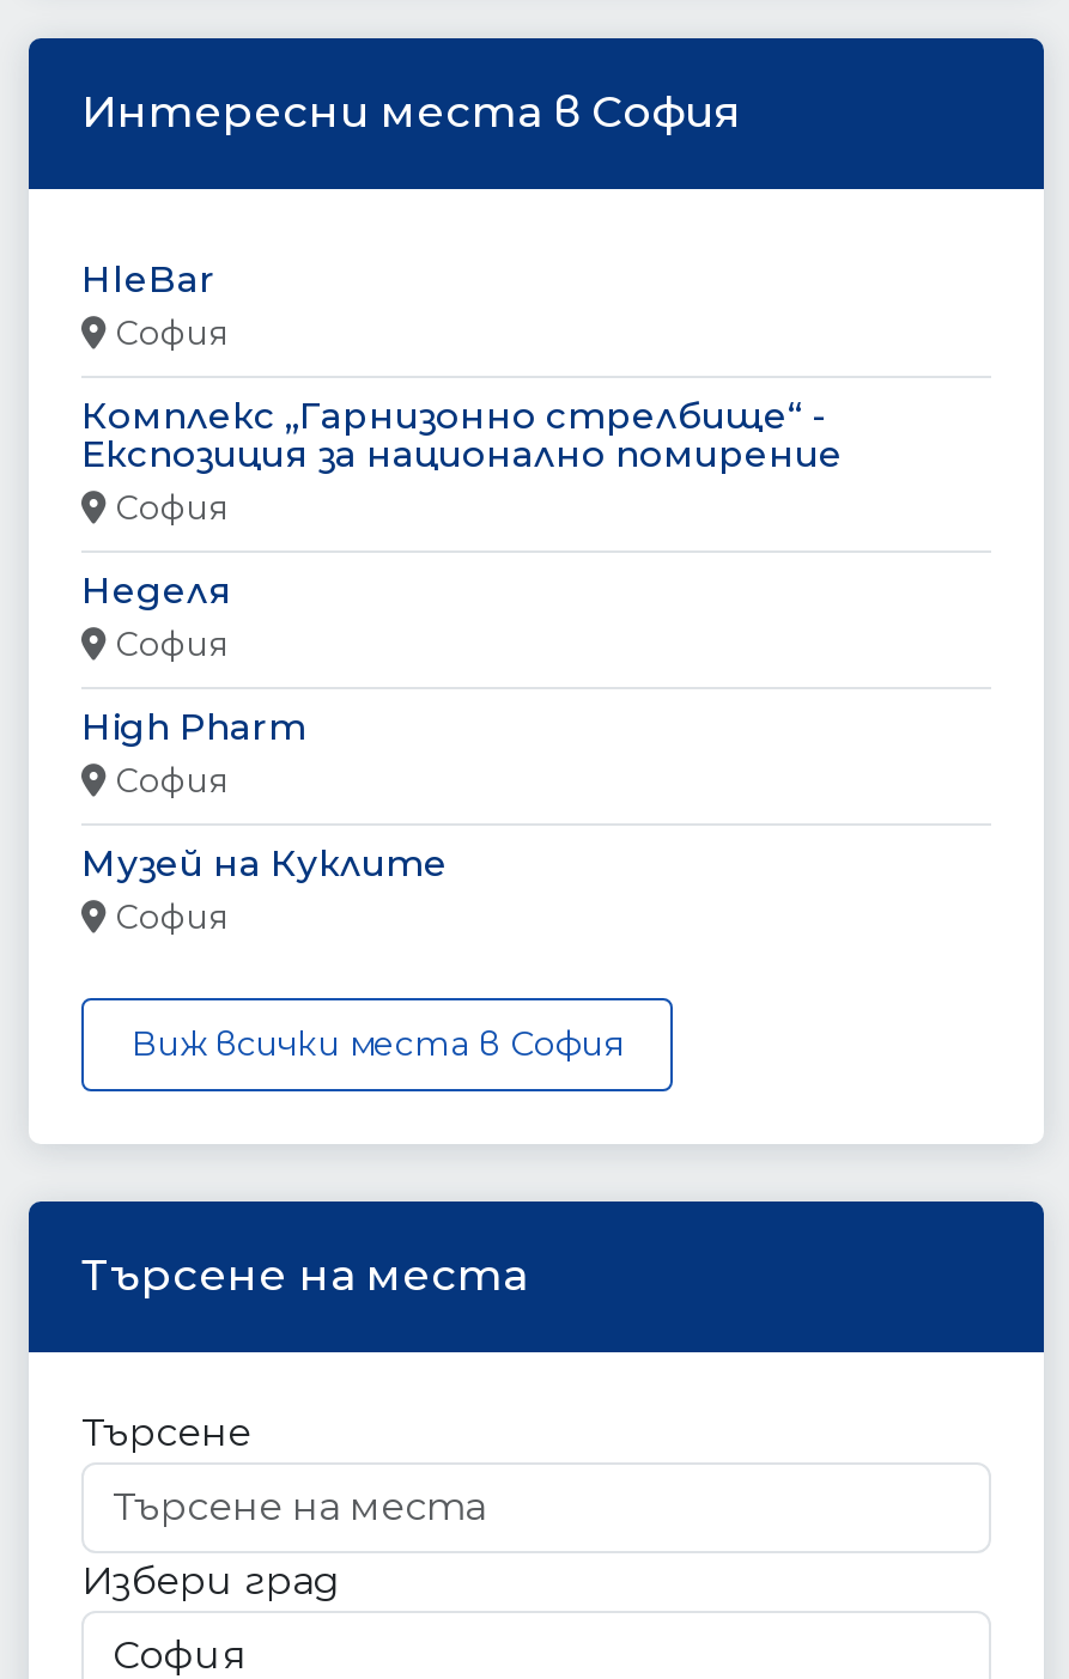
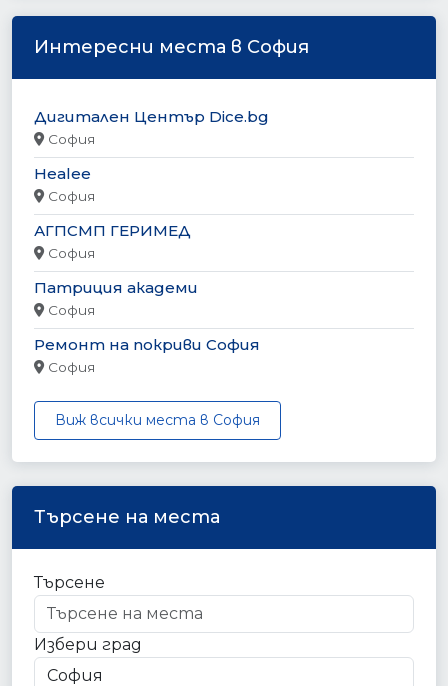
- HleBar
+ Дигитален Център Dice.bg

- Комплекс „Гарнизонно стрелбище“ -
- Експозиция за национално помирение
+ Healee

- Неделя
+ АГПСМП ГЕРИМЕД

- High Pharm
+ Патриция академи

- Музей на Куклите
+ Ремонт на покриви София
